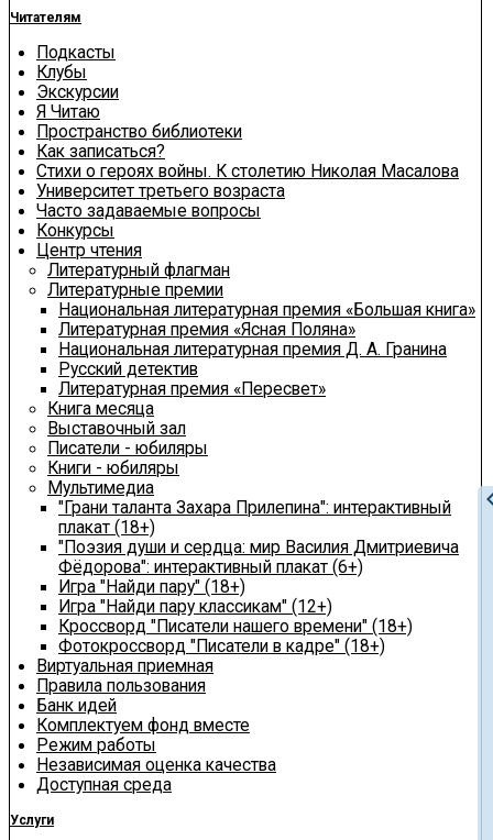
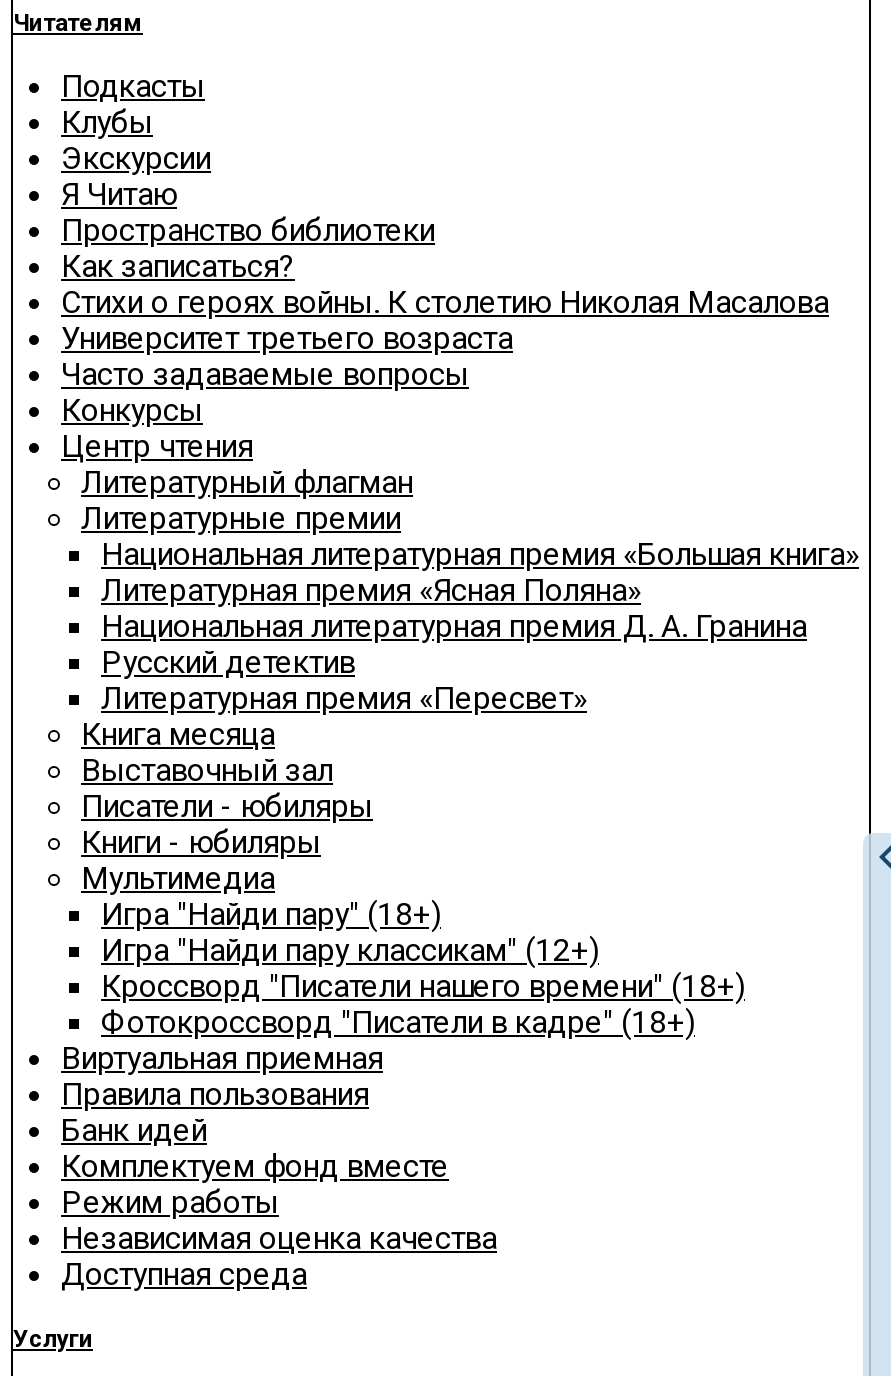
- "Грани таланта Захара Прилепина": интерактивный
- плакат (18+)
- "Поэзия души и сердца: мир Василия Дмитриевича
- Фёдорова": интерактивный плакат (6+)
